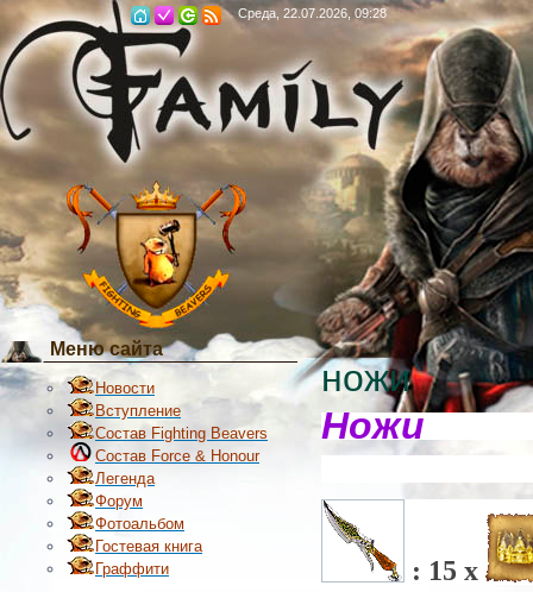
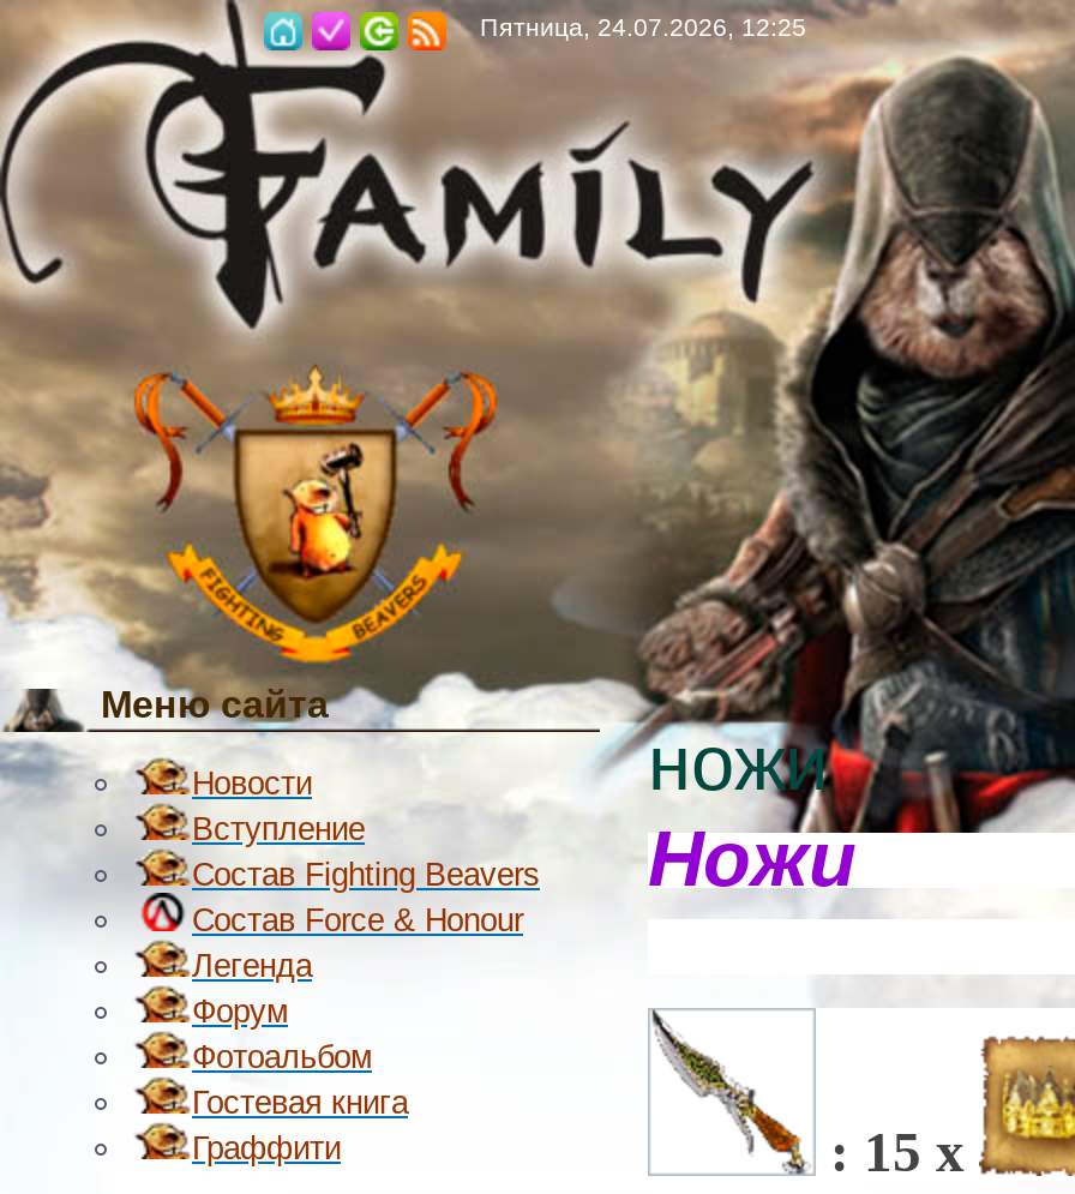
- Среда, 22.07.2026, 09:28
+ Пятница, 24.07.2026, 12:25
